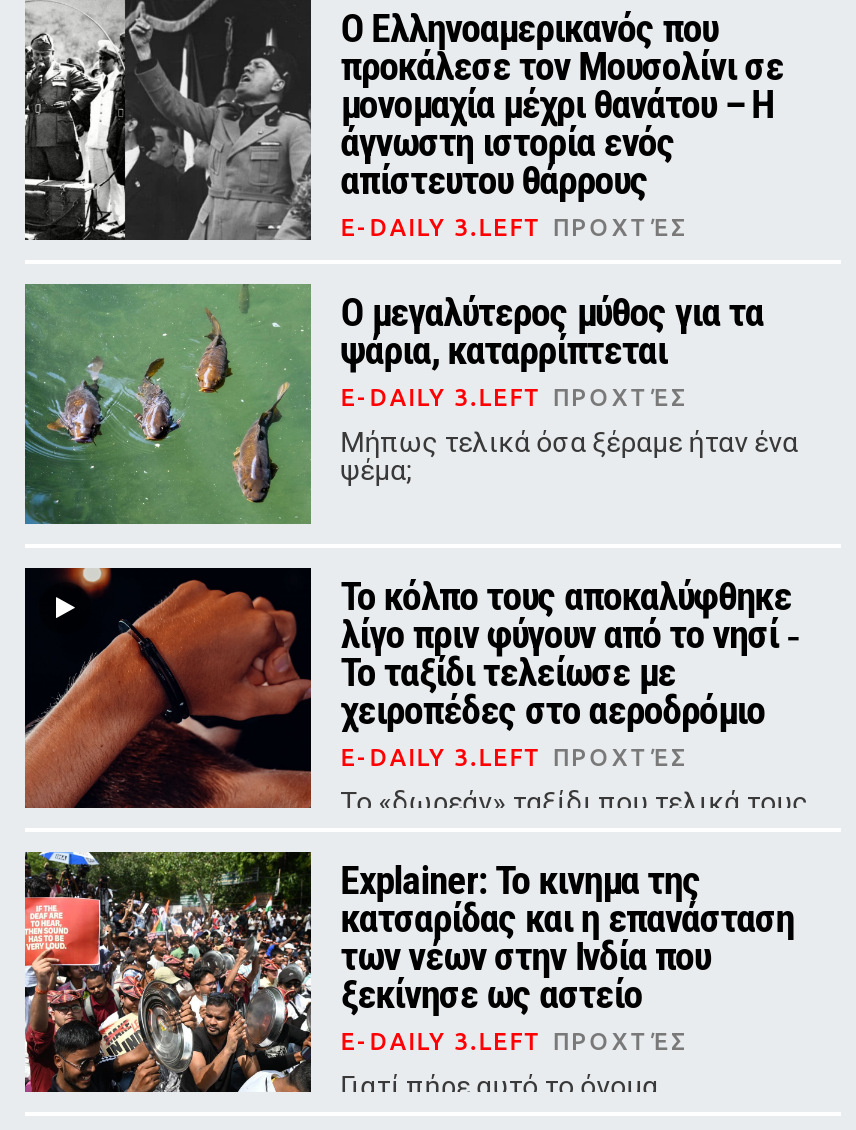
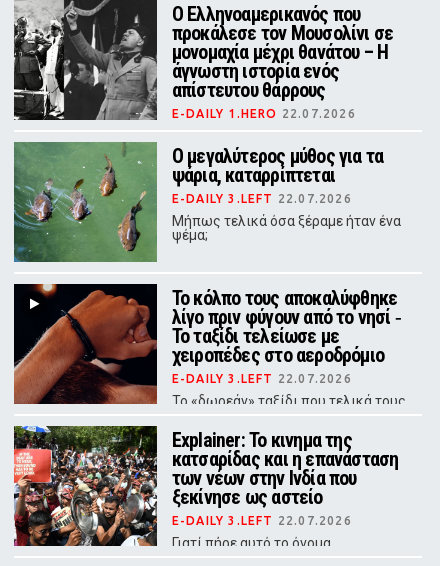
- E-DAILY 3.LEFT ΠΡΟΧΤΈΣ
+ E-DAILY 1.HERO 22.07.2026

- E-DAILY 3.LEFT ΠΡΟΧΤΈΣ
+ E-DAILY 3.LEFT 22.07.2026

- E-DAILY 3.LEFT ΠΡΟΧΤΈΣ
+ E-DAILY 3.LEFT 22.07.2026

- E-DAILY 3.LEFT ΠΡΟΧΤΈΣ
+ E-DAILY 3.LEFT 22.07.2026
